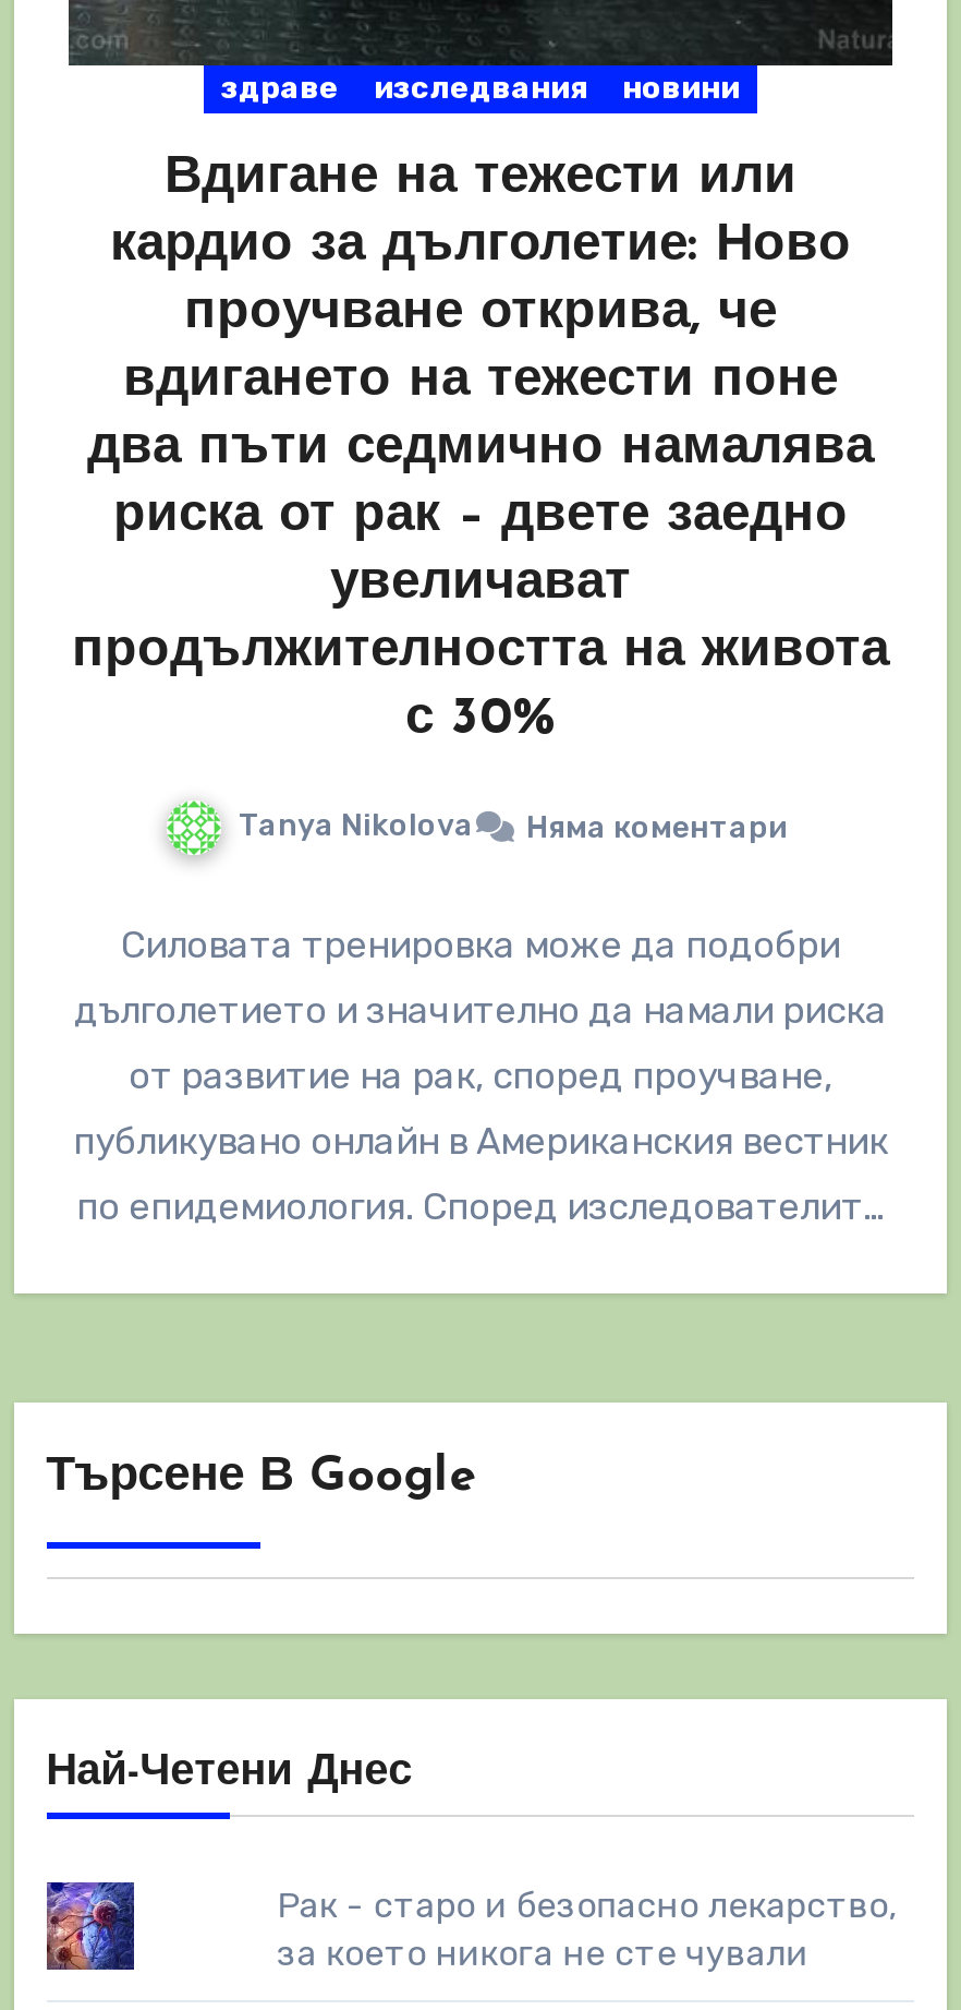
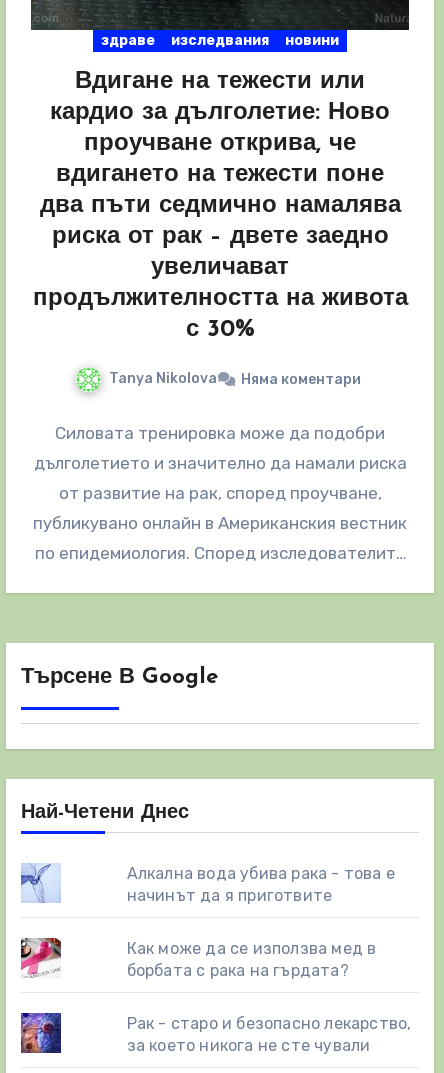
+ [image]

+ [image]

+ Алкална вода убива рака - това е
+ начинът да я приготвите
+ Как може да се използва мед в
+ борбата с рака на гърдата?
